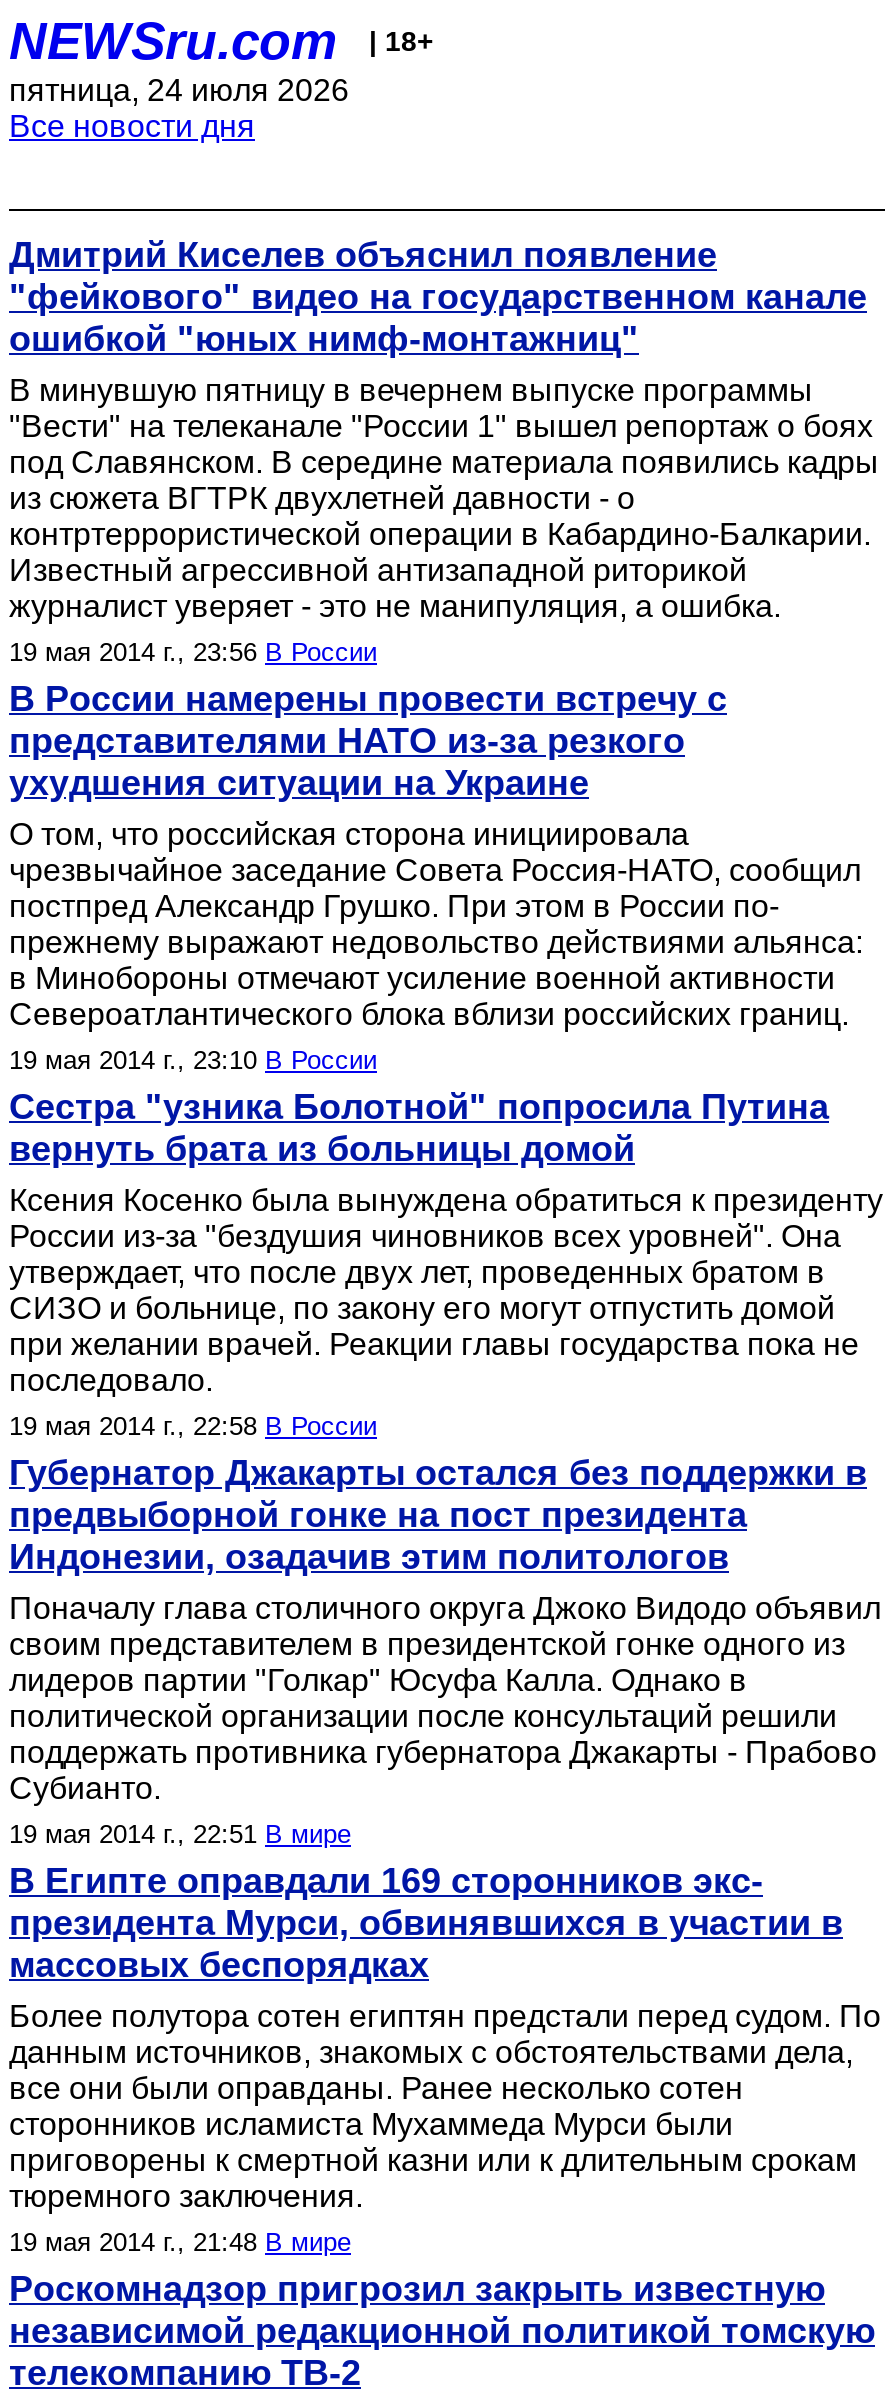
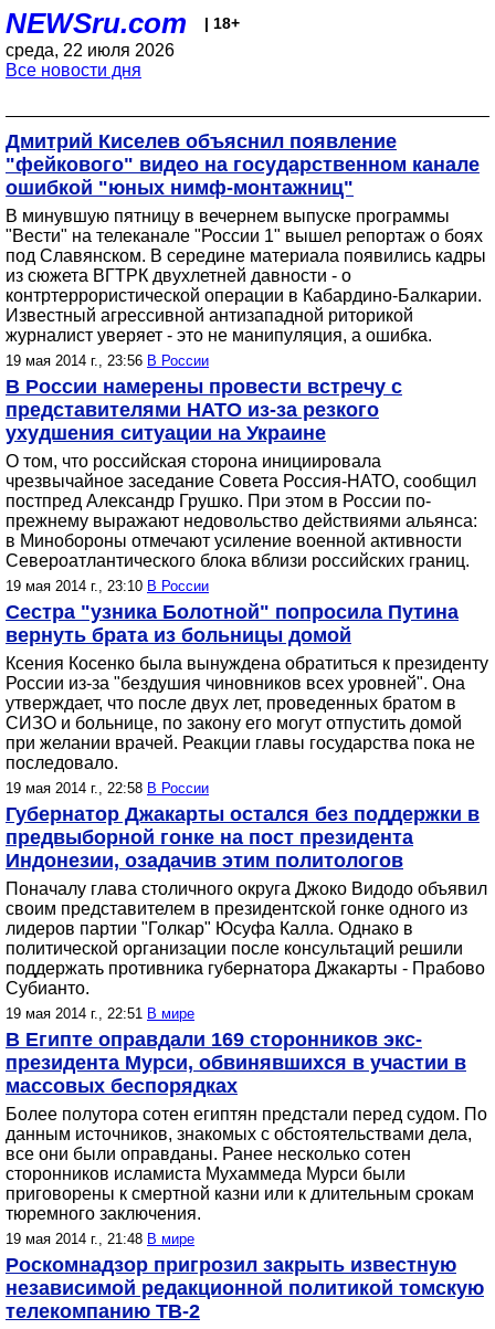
- пятница, 24 июля 2026
+ среда, 22 июля 2026
